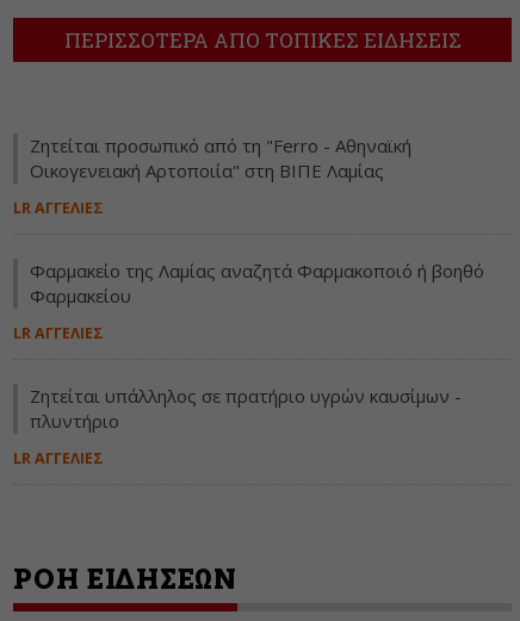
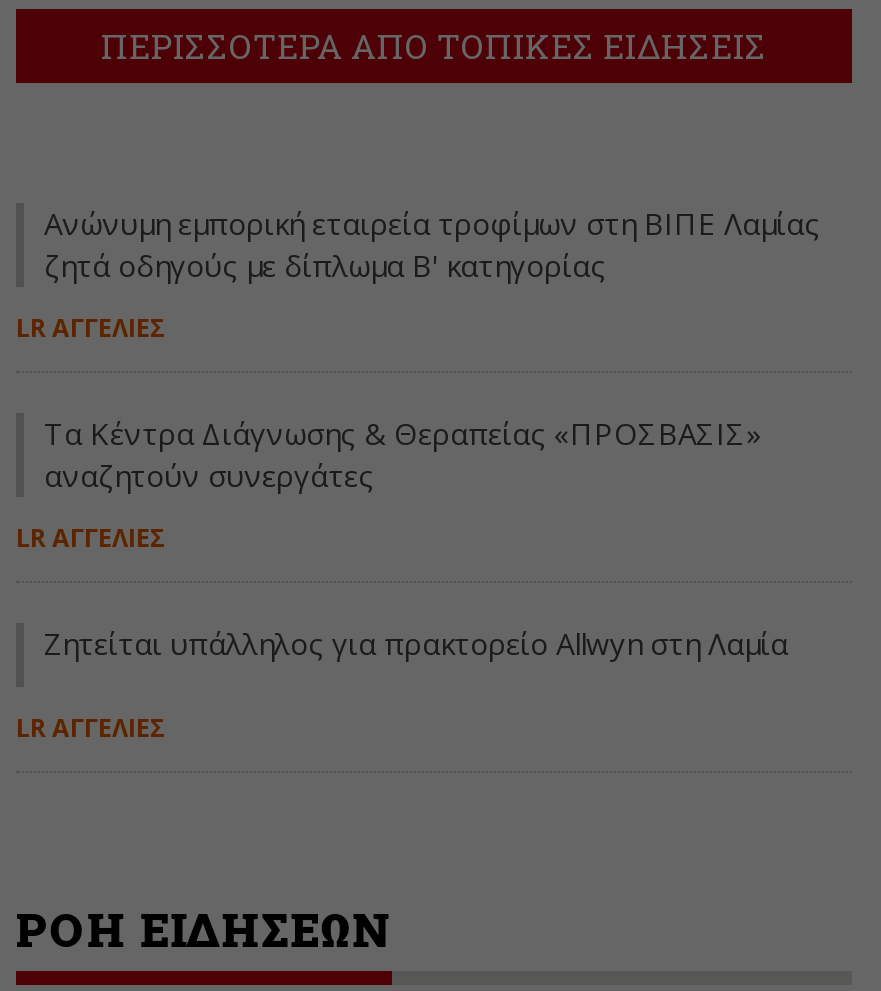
- Ζητείται προσωπικό από τη "Ferro - Αθηναϊκή
- Οικογενειακή Αρτοποιία" στη ΒΙΠΕ Λαμίας
+ Ανώνυμη εμπορική εταιρεία τροφίμων στη ΒΙΠΕ Λαμίας
+ ζητά οδηγούς με δίπλωμα Β' κατηγορίας

- Φαρμακείο της Λαμίας αναζητά Φαρμακοποιό ή βοηθό
- Φαρμακείου
+ Τα Κέντρα Διάγνωσης & Θεραπείας «ΠΡΟΣΒΑΣΙΣ»
+ αναζητούν συνεργάτες

- Ζητείται υπάλληλος σε πρατήριο υγρών καυσίμων -
- πλυντήριο
+ Ζητείται υπάλληλος για πρακτορείο Allwyn στη Λαμία
